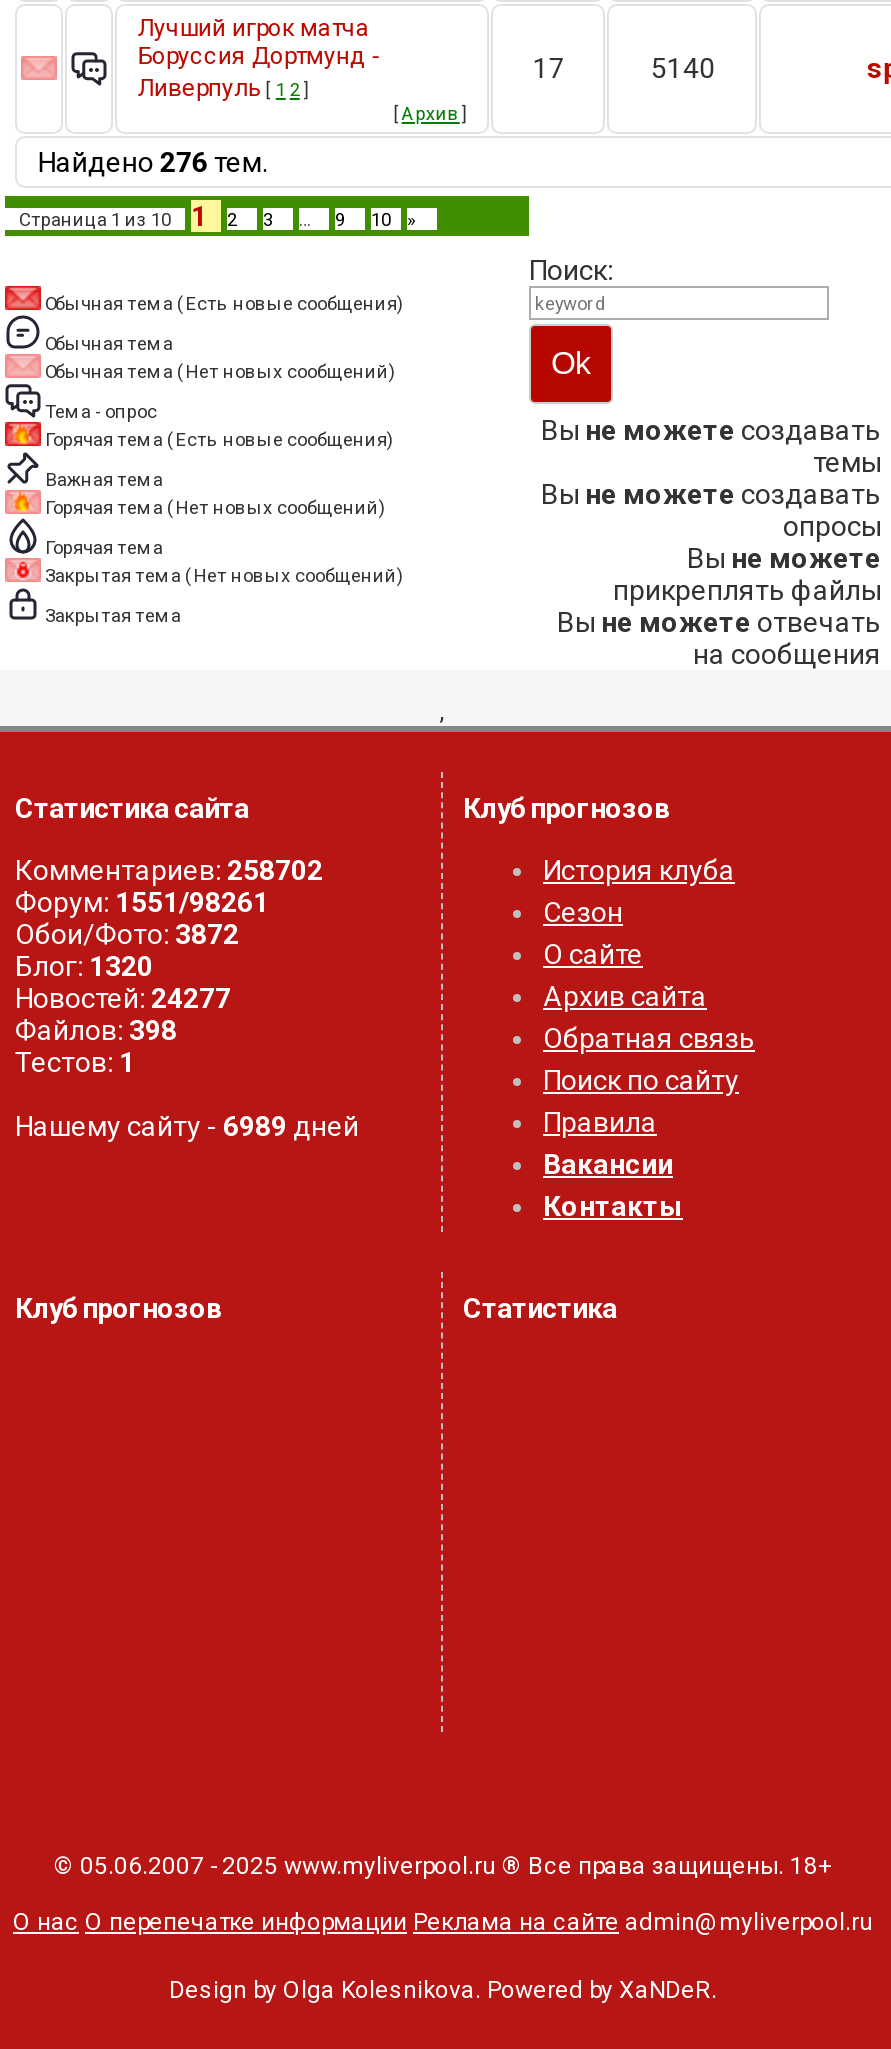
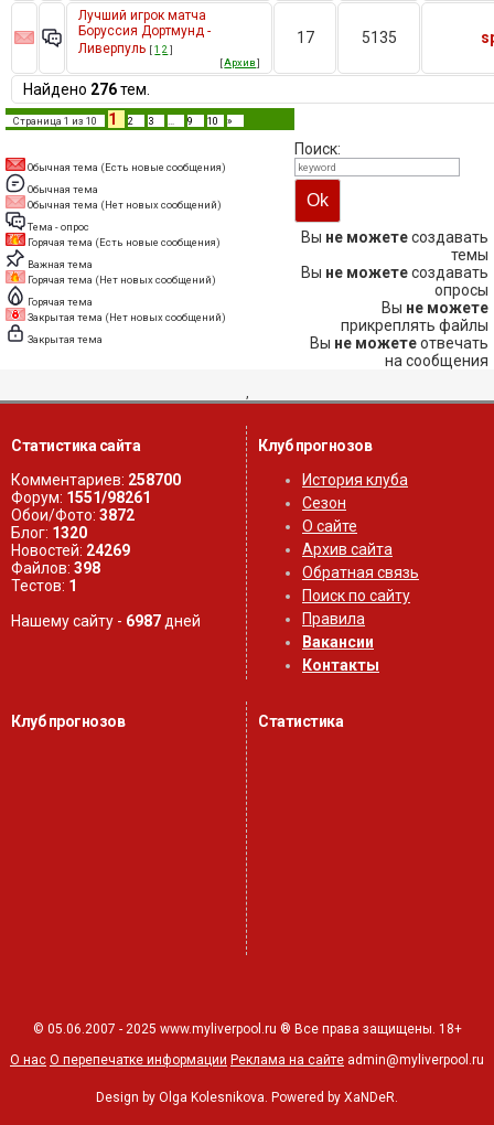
- 5140
+ 5135

- Комментариев: 258702
+ Комментариев: 258700

- Новостей: 24277
+ Новостей: 24269

- Нашему сайту - 6989 дней
+ Нашему сайту - 6987 дней
